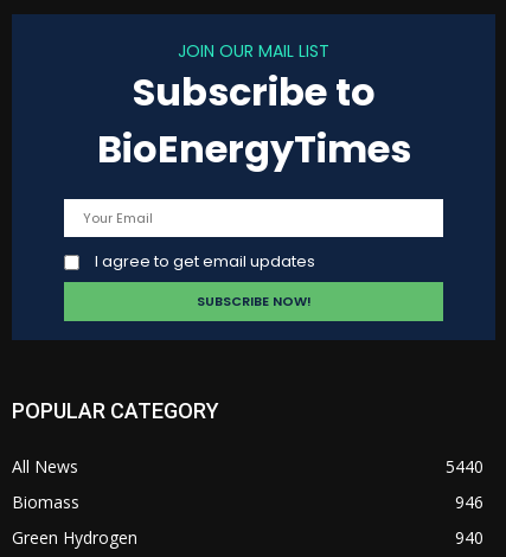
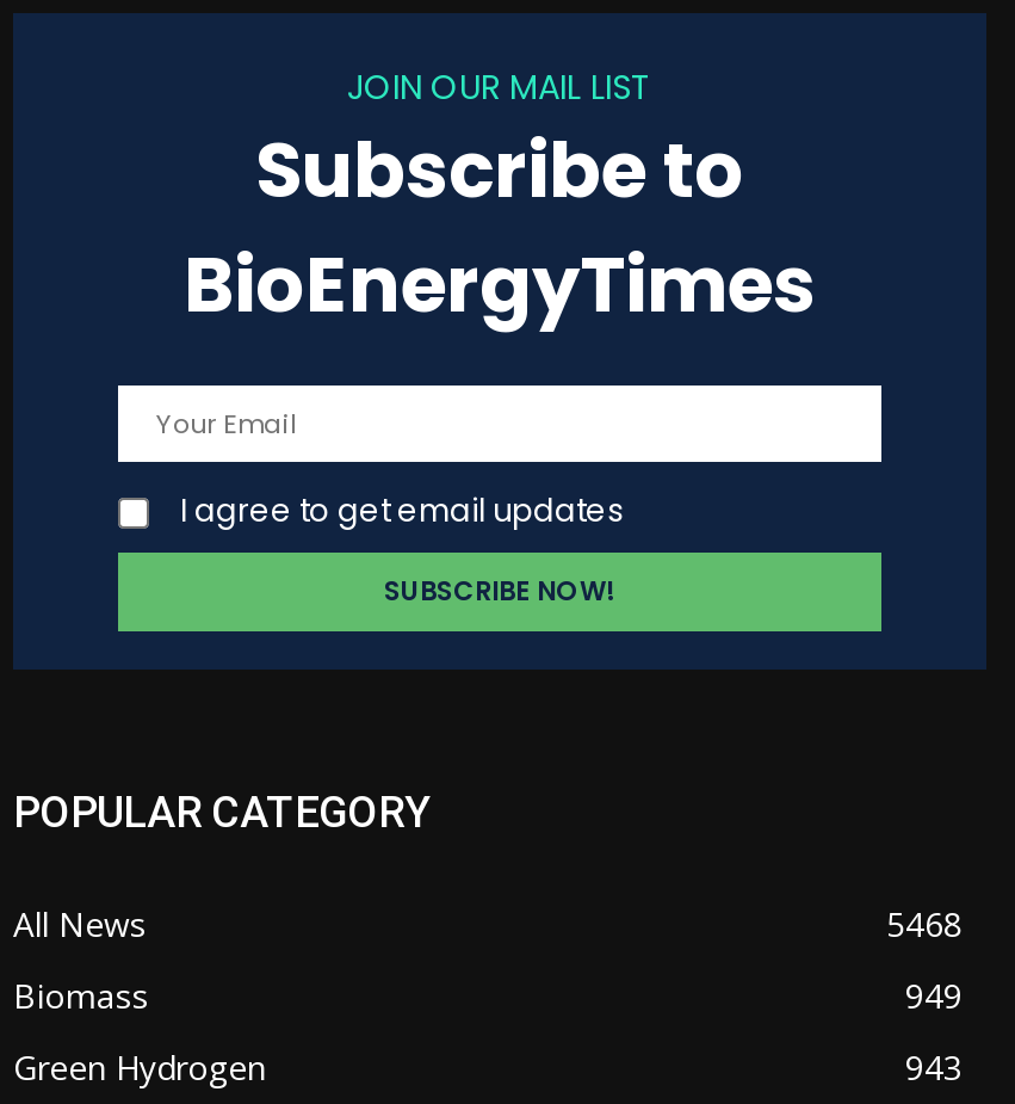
- 5440
+ 5468

- 946
+ 949

- 940
+ 943
